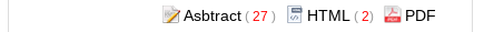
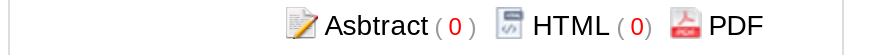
- Asbtract (27)
- HTML (2)
+ Asbtract (0)
+ HTML (0)
